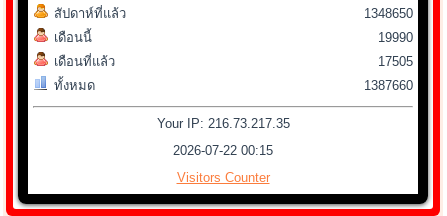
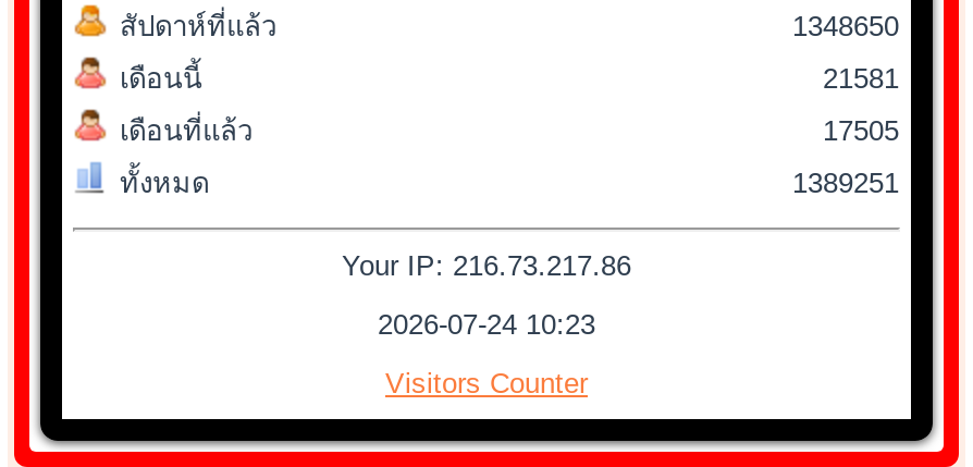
- 19990
+ 21581

- 1387660
+ 1389251

- Your IP: 216.73.217.35
+ Your IP: 216.73.217.86

- 2026-07-22 00:15
+ 2026-07-24 10:23
